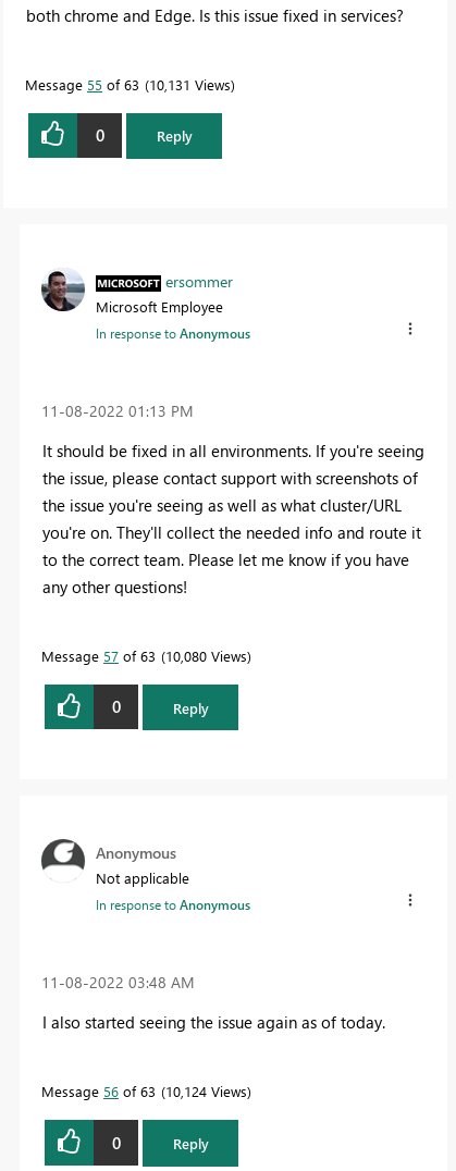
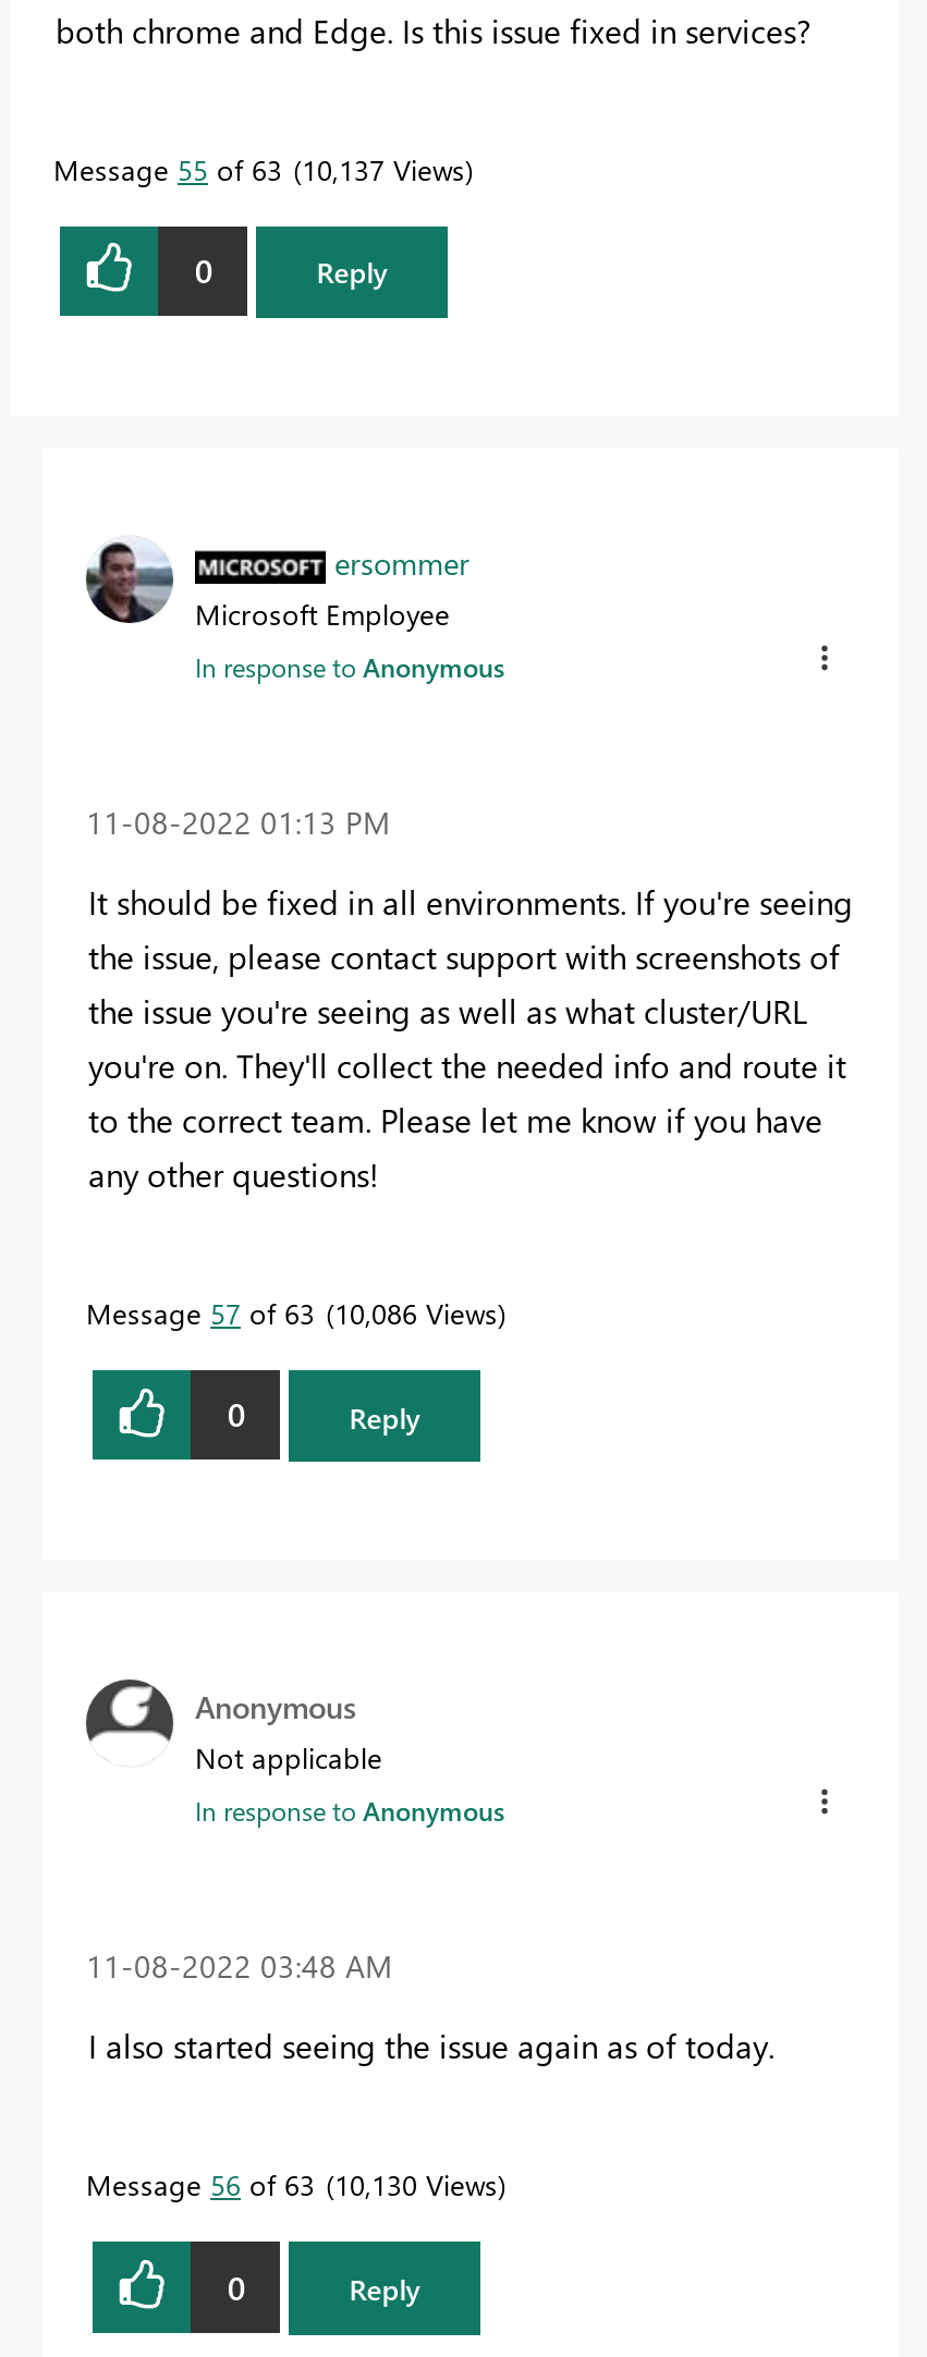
- Message 55 of 63 10,131 Views
+ Message 55 of 63 10,137 Views

- Message 57 of 63 10,080 Views
+ Message 57 of 63 10,086 Views

- Message 56 of 63 10,124 Views
+ Message 56 of 63 10,130 Views
